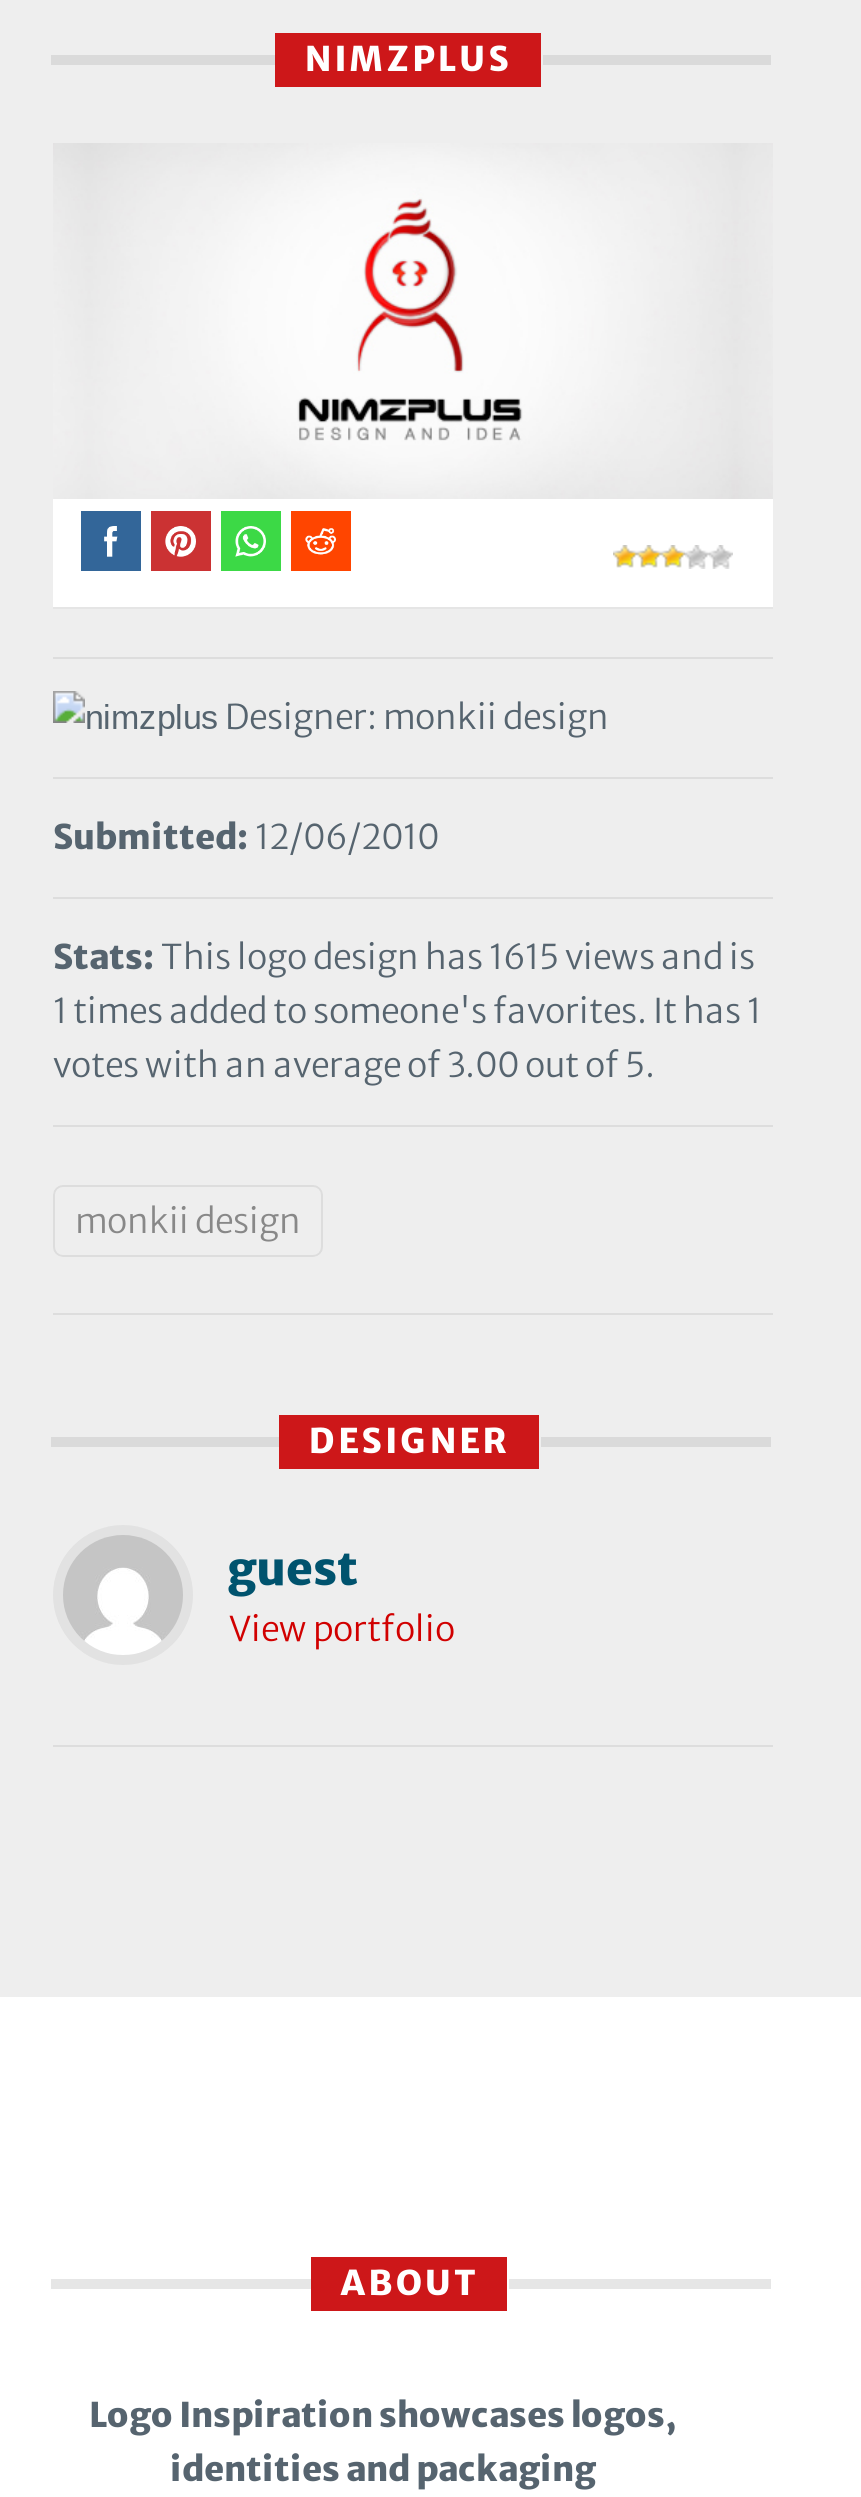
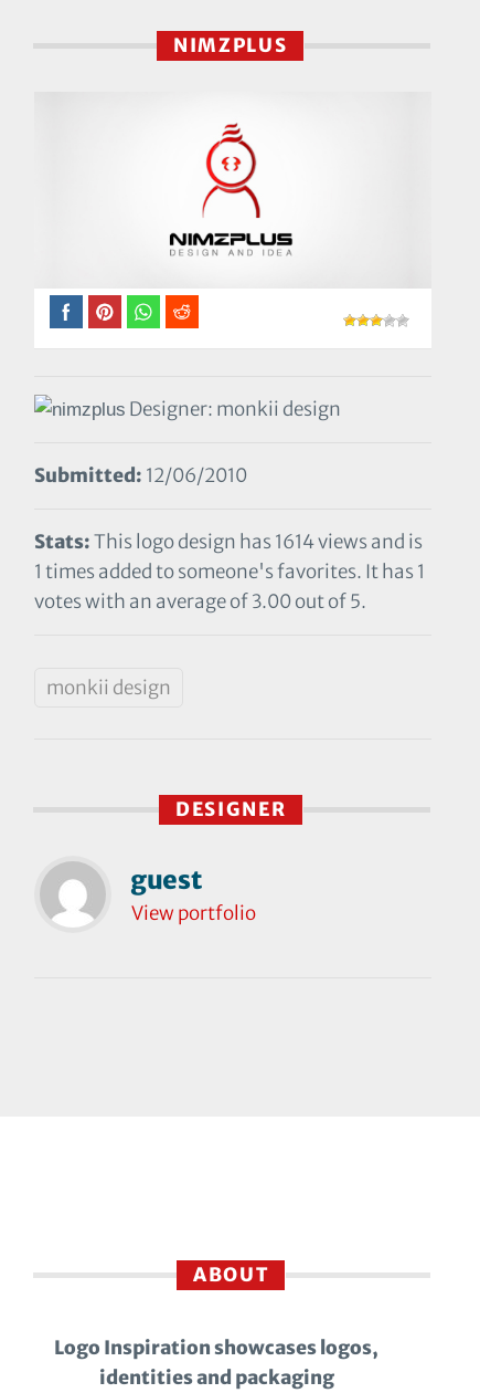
- Stats: This logo design has 1615 views and is
+ Stats: This logo design has 1614 views and is
